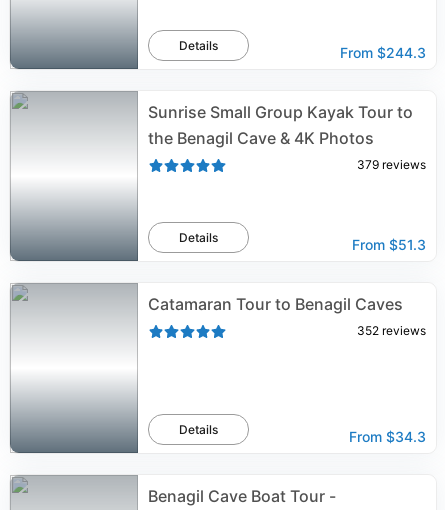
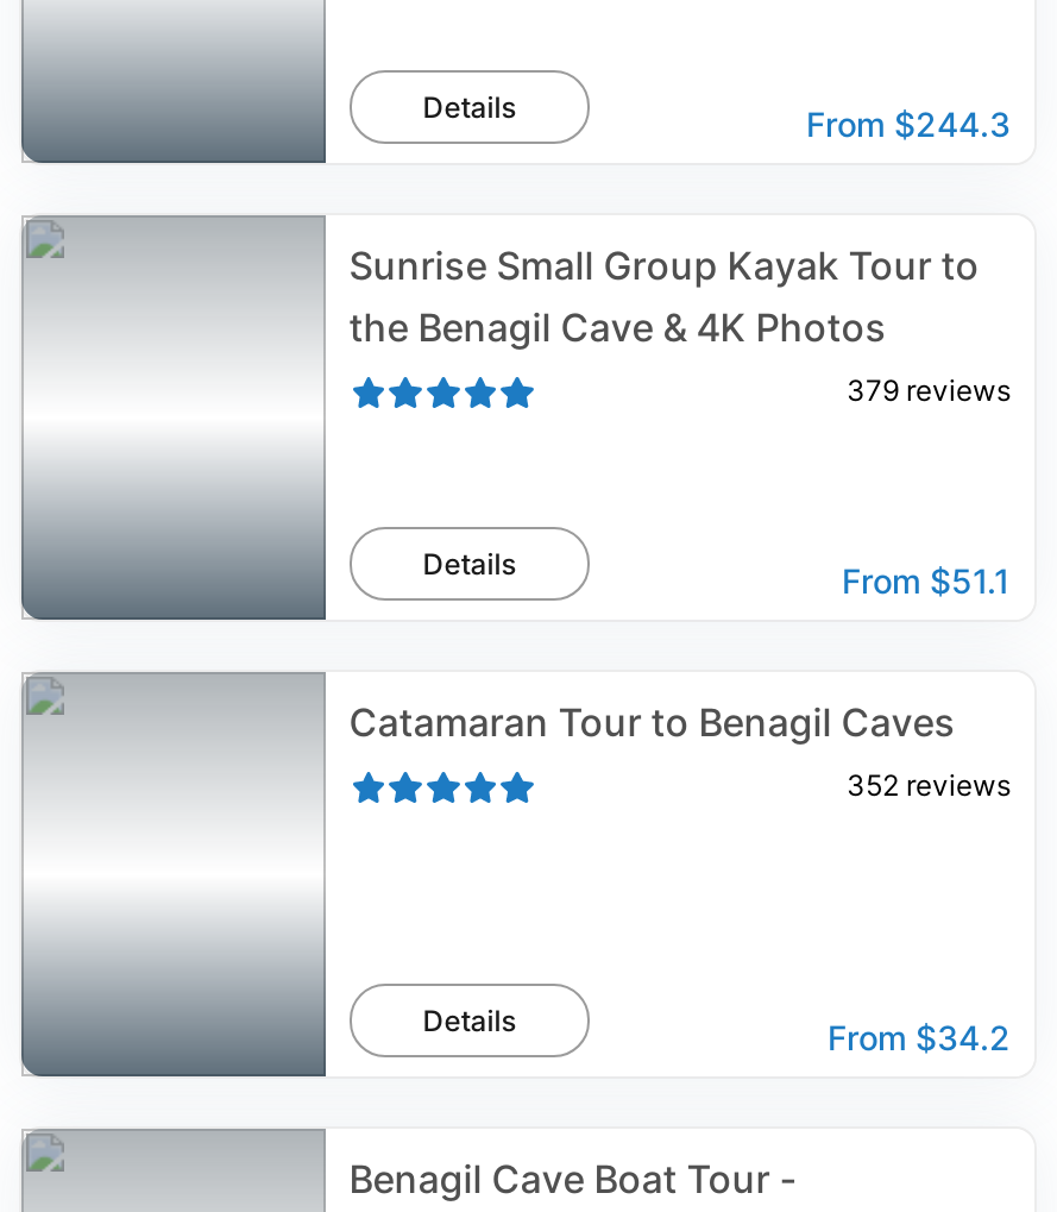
- From $51.3
+ From $51.1

- From $34.3
+ From $34.2
